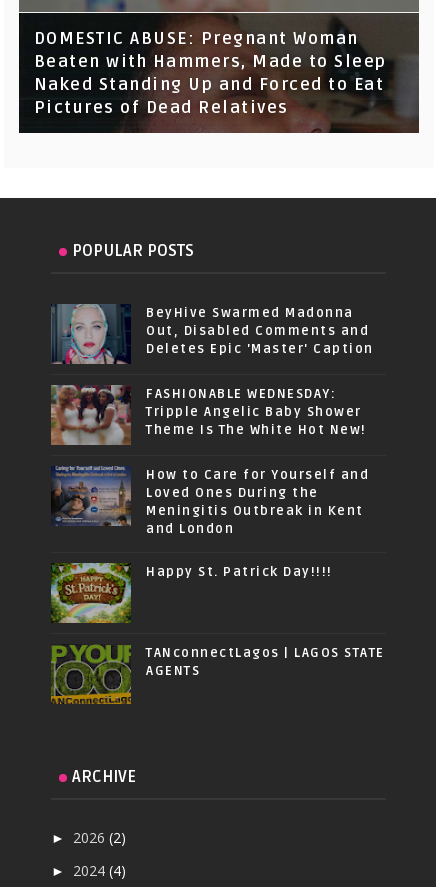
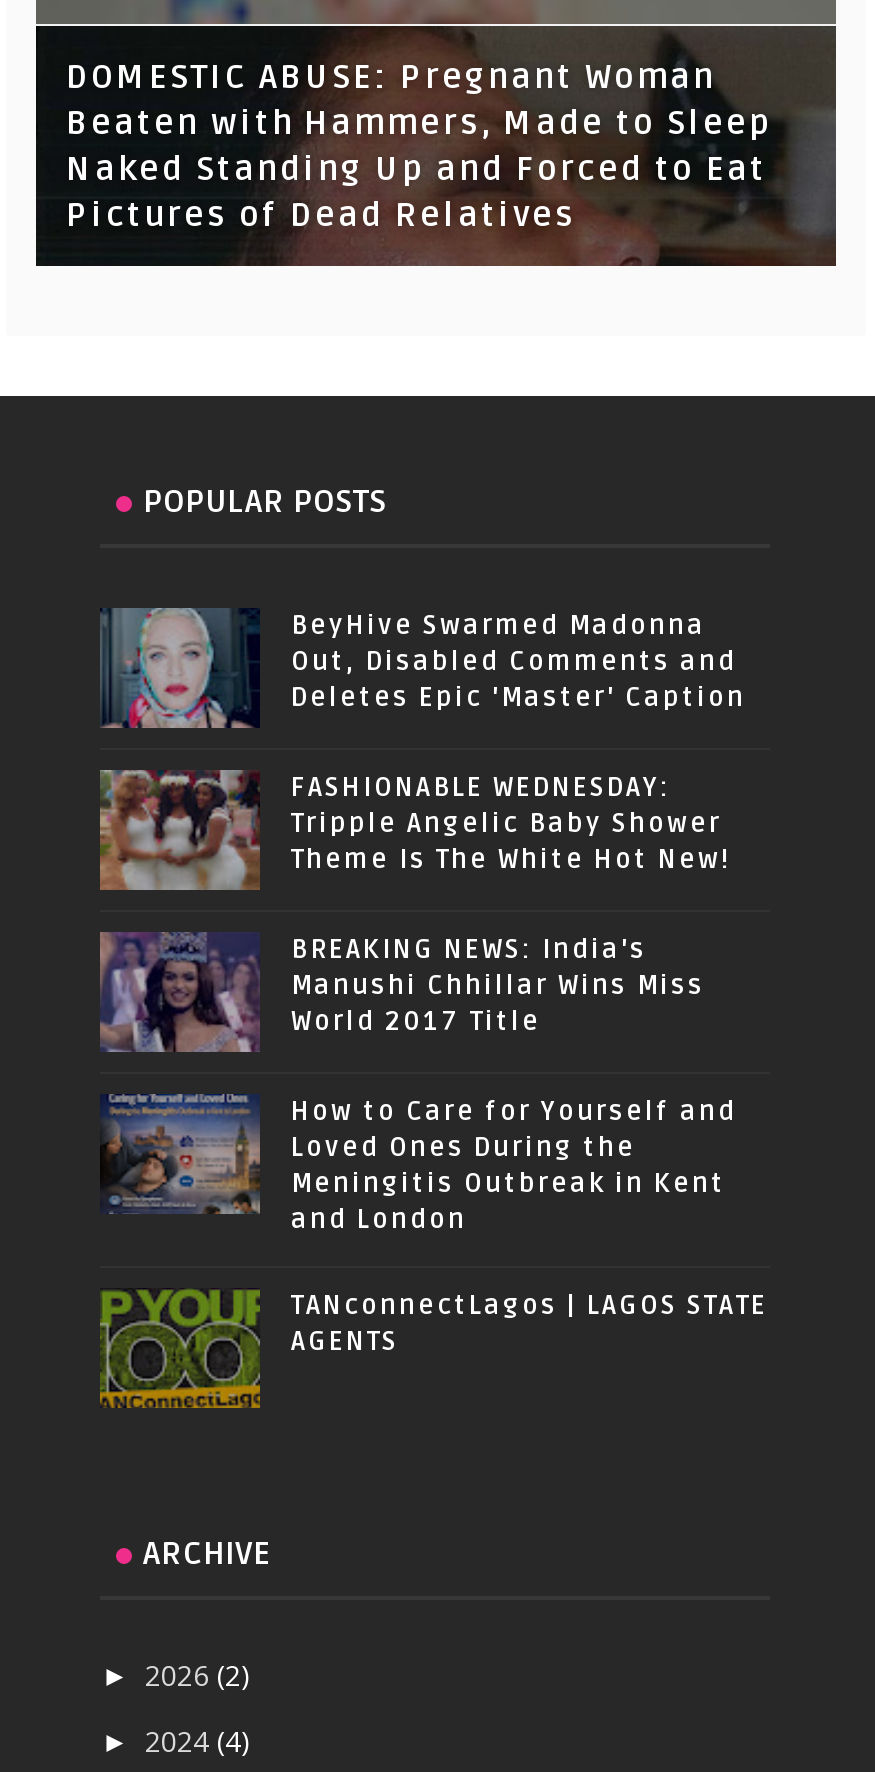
+ [image]
+ BREAKING NEWS: India's
+ Manushi Chhillar Wins Miss
+ World 2017 Title

moved down: [image] | How to Care for Yourself and | Loved Ones During the | Meningitis Outbreak in Kent | and London

- [image]
- Happy St. Patrick Day!!!!
